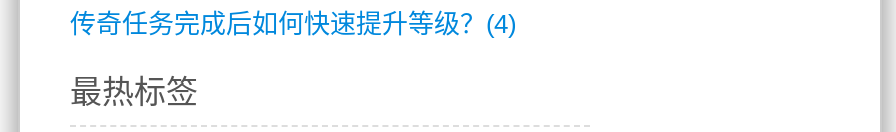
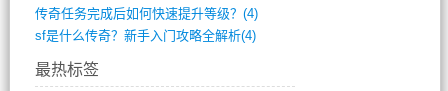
+ sf是什么传奇？新手入门攻略全解析(4)
